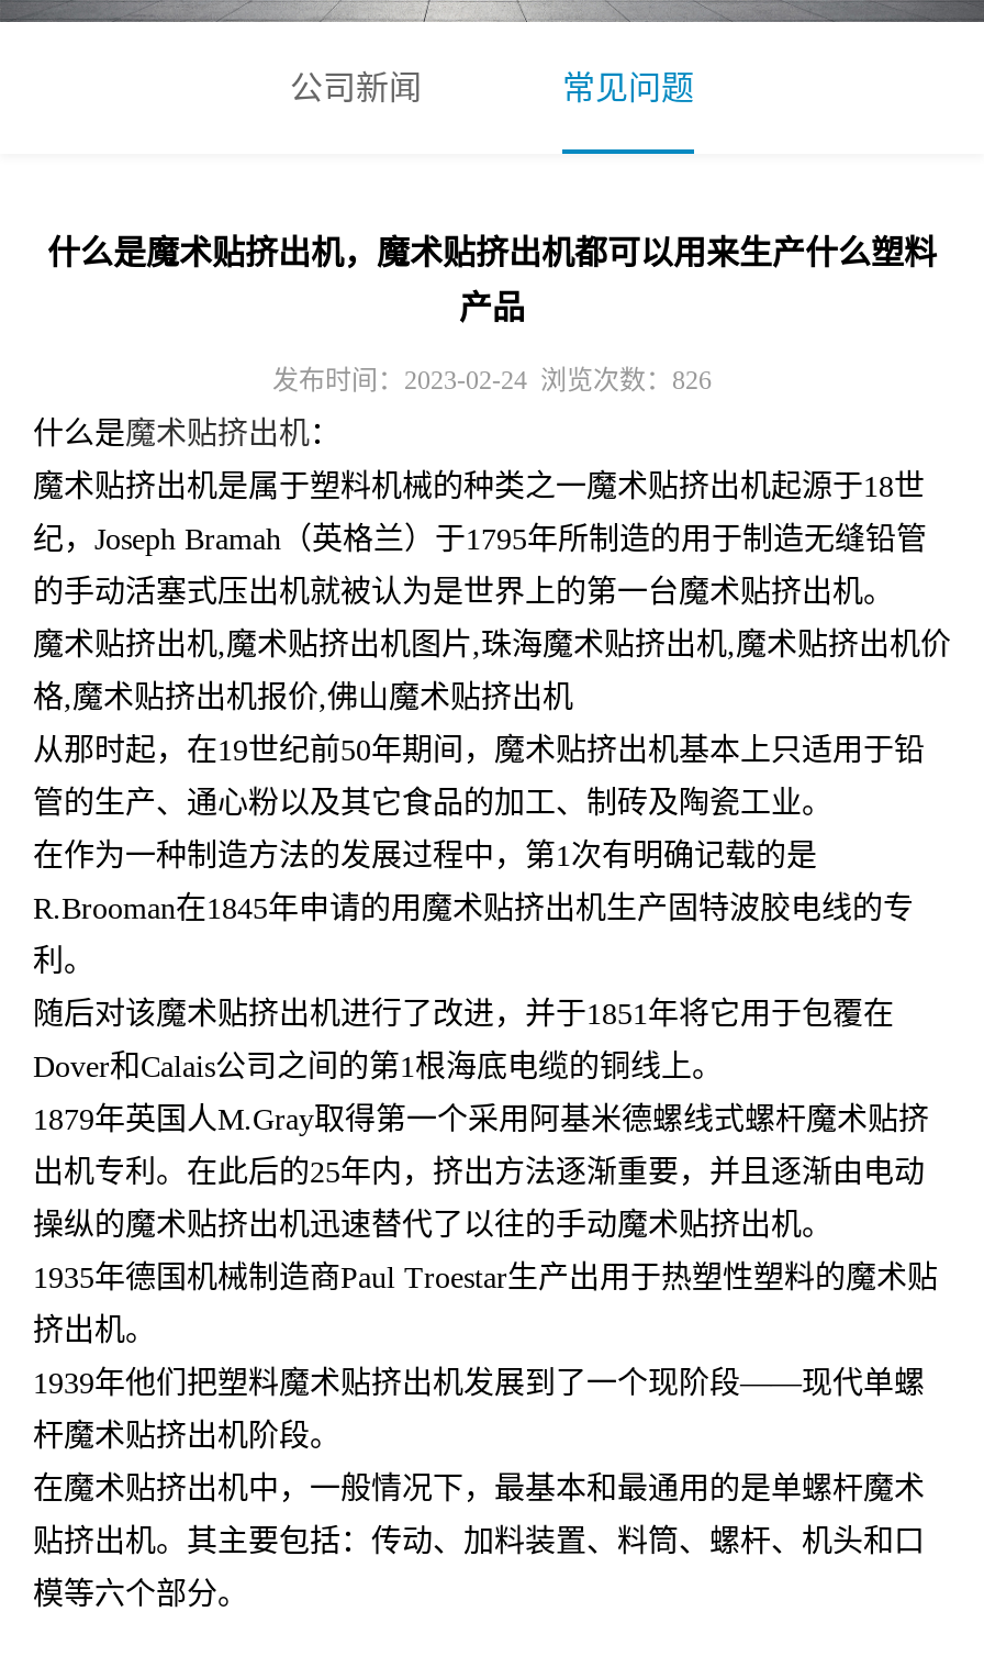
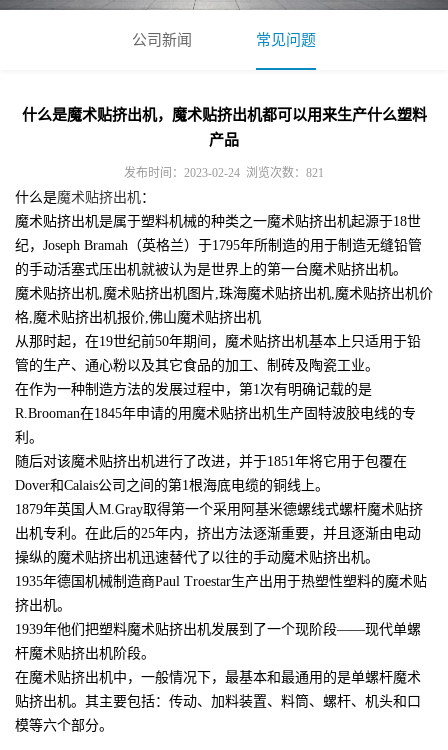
- 发布时间：2023-02-24 浏览次数：826
+ 发布时间：2023-02-24 浏览次数：821
